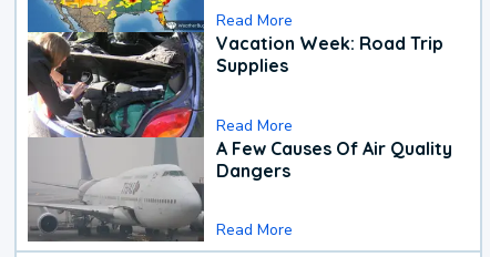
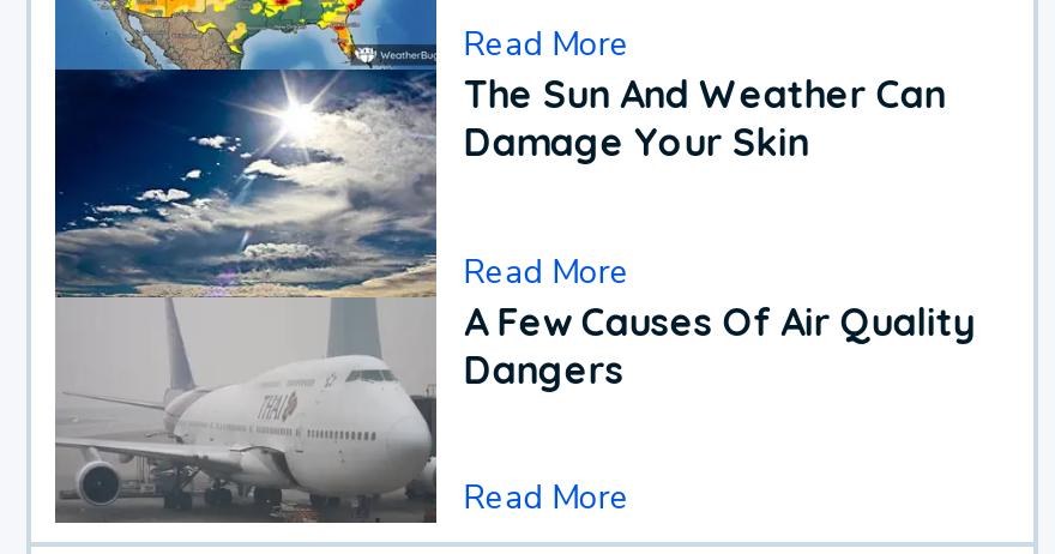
- [image]
- Vacation Week: Road Trip
- Supplies
+ [image]
+ The Sun And Weather Can
+ Damage Your Skin
